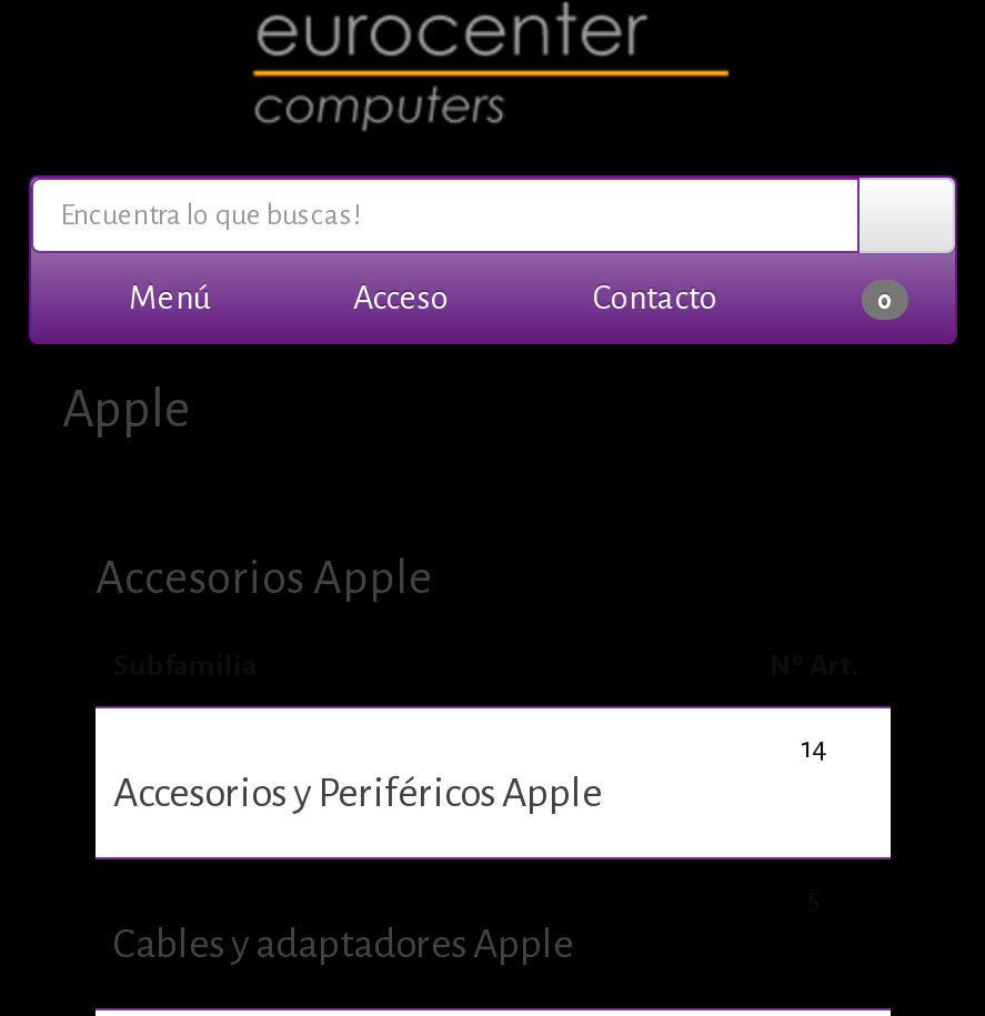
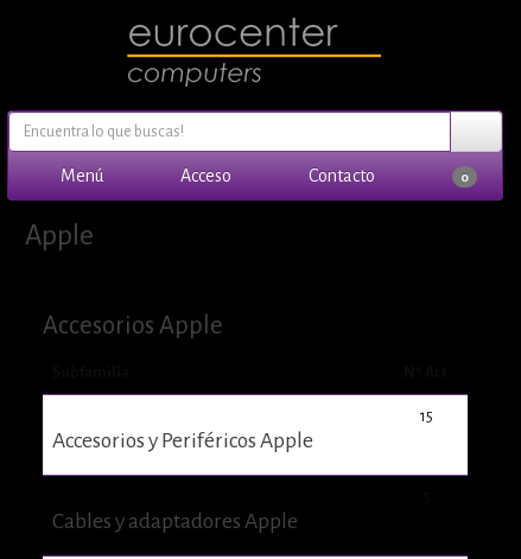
- 14
+ 15
